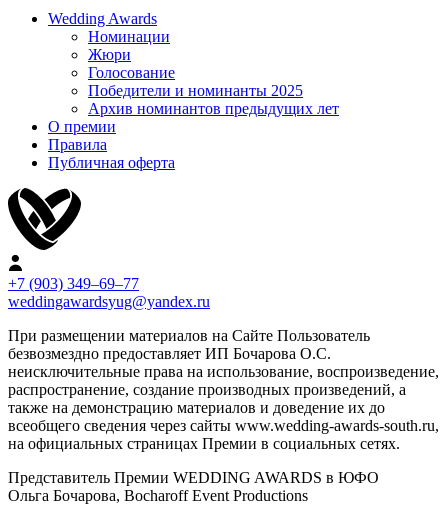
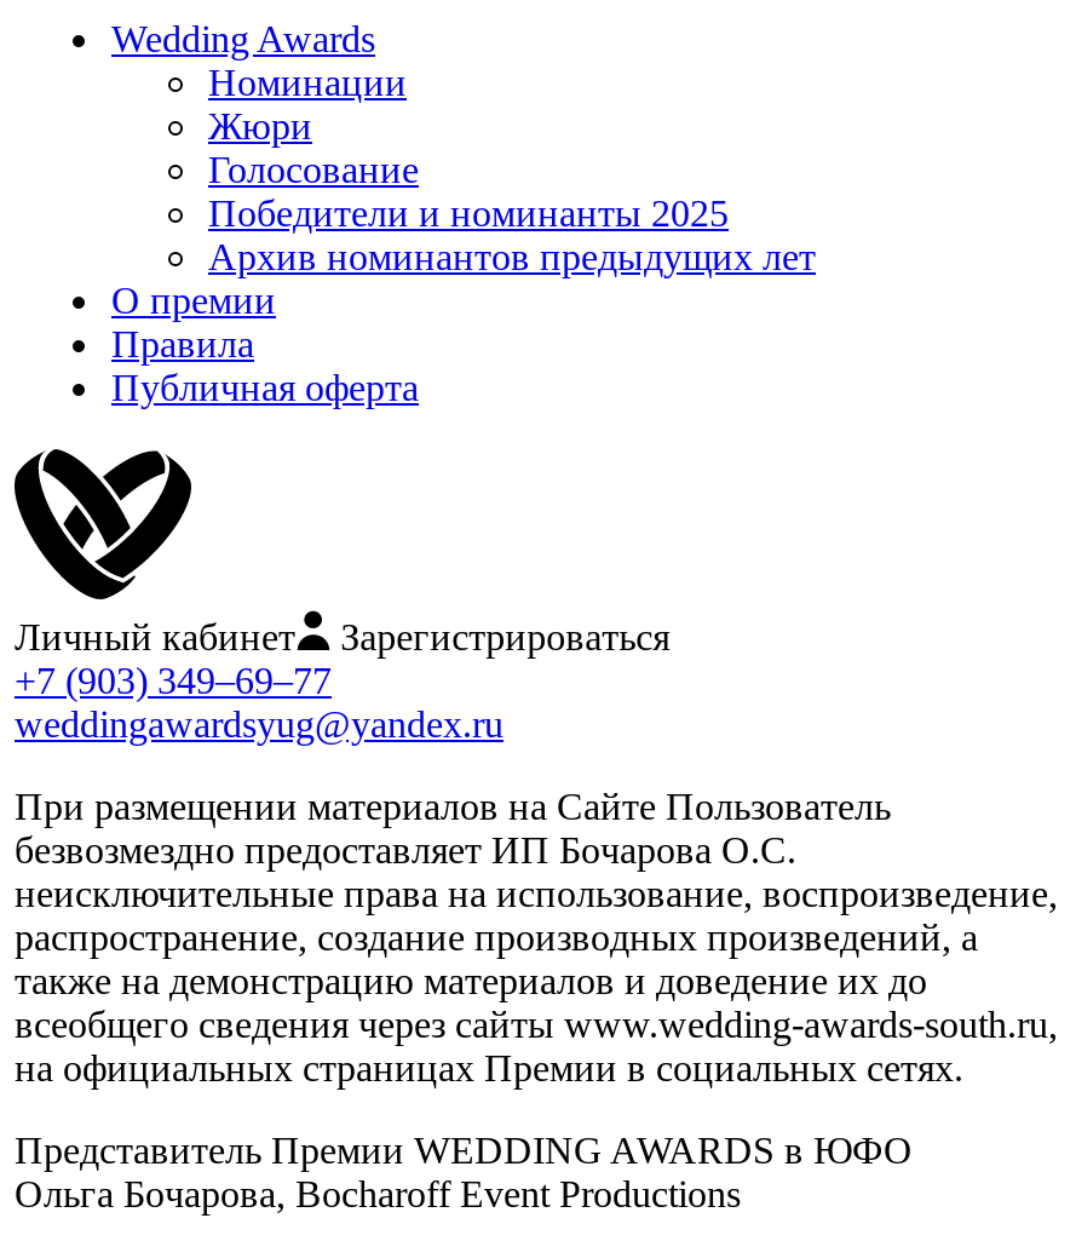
+ Личный кабинет
+ Зарегистрироваться
